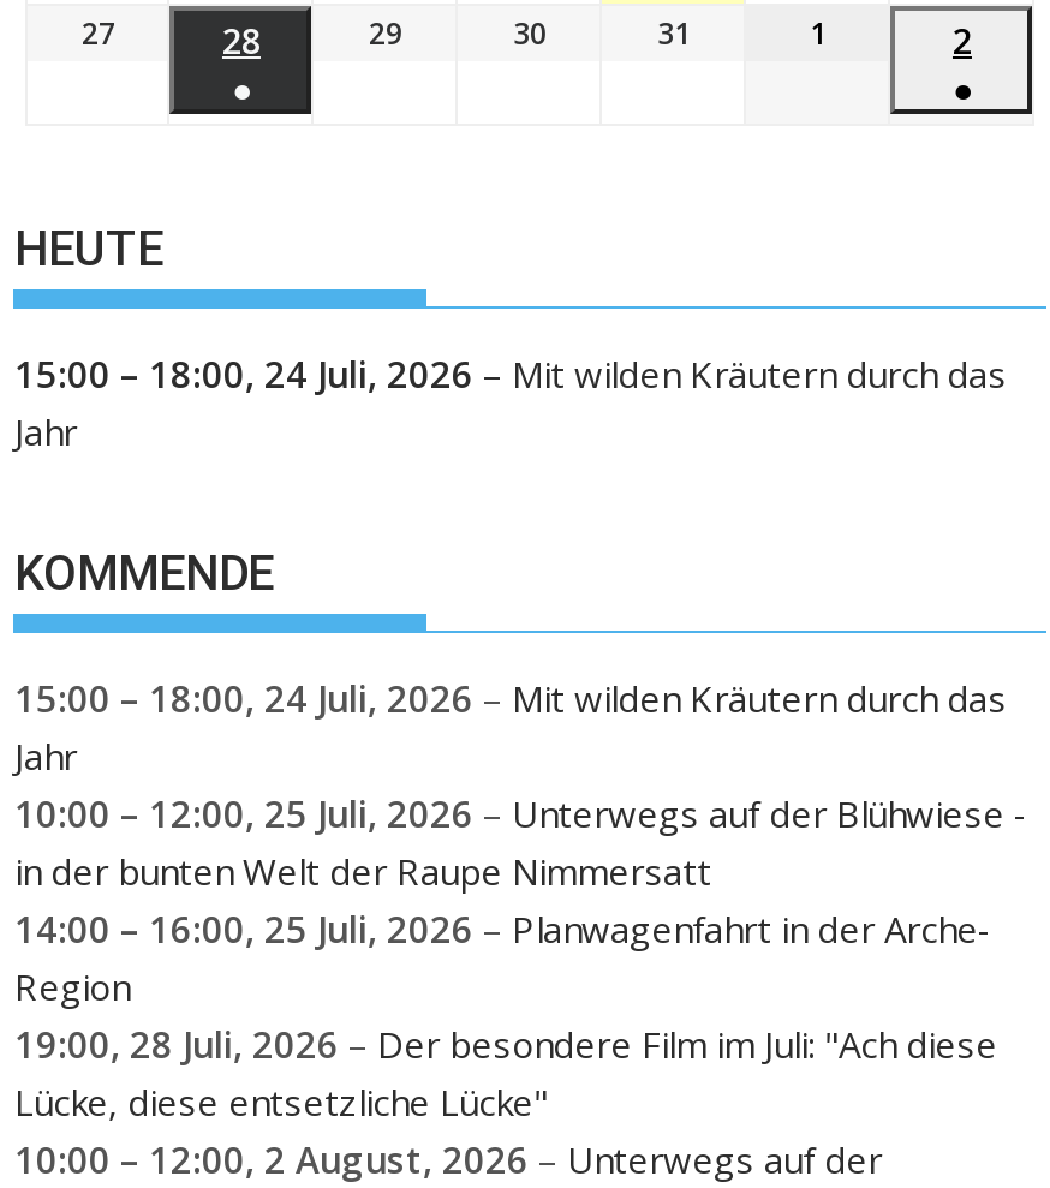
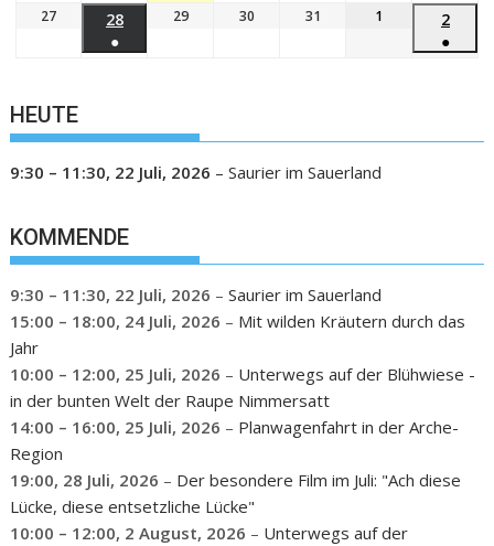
- 15:00 – 18:00, 24 Juli, 2026 – Mit wilden Kräutern durch das
- Jahr
+ 9:30 – 11:30, 22 Juli, 2026 – Saurier im Sauerland

moved up: KOMMENDE

+ 9:30 – 11:30, 22 Juli, 2026 – Saurier im Sauerland
